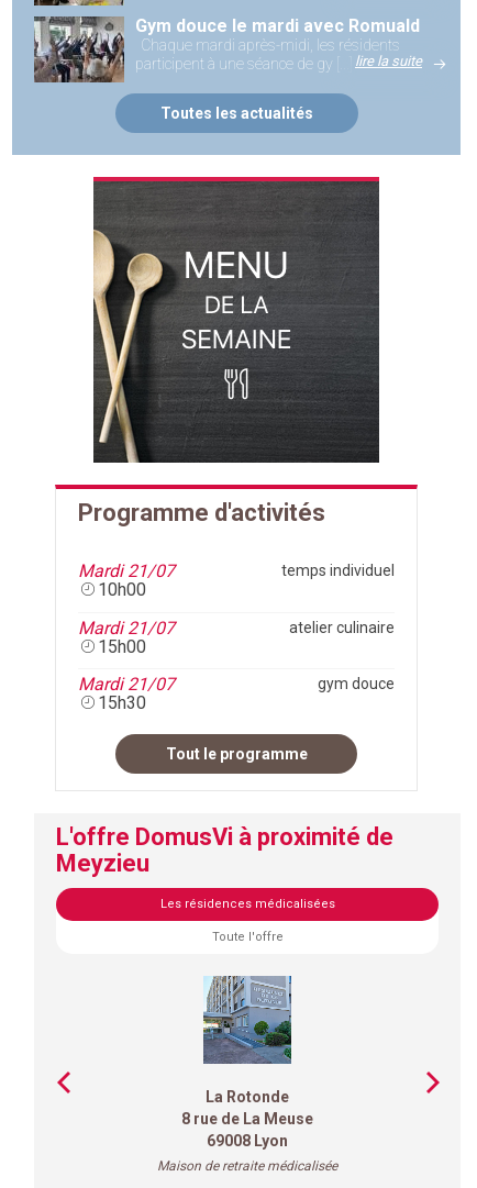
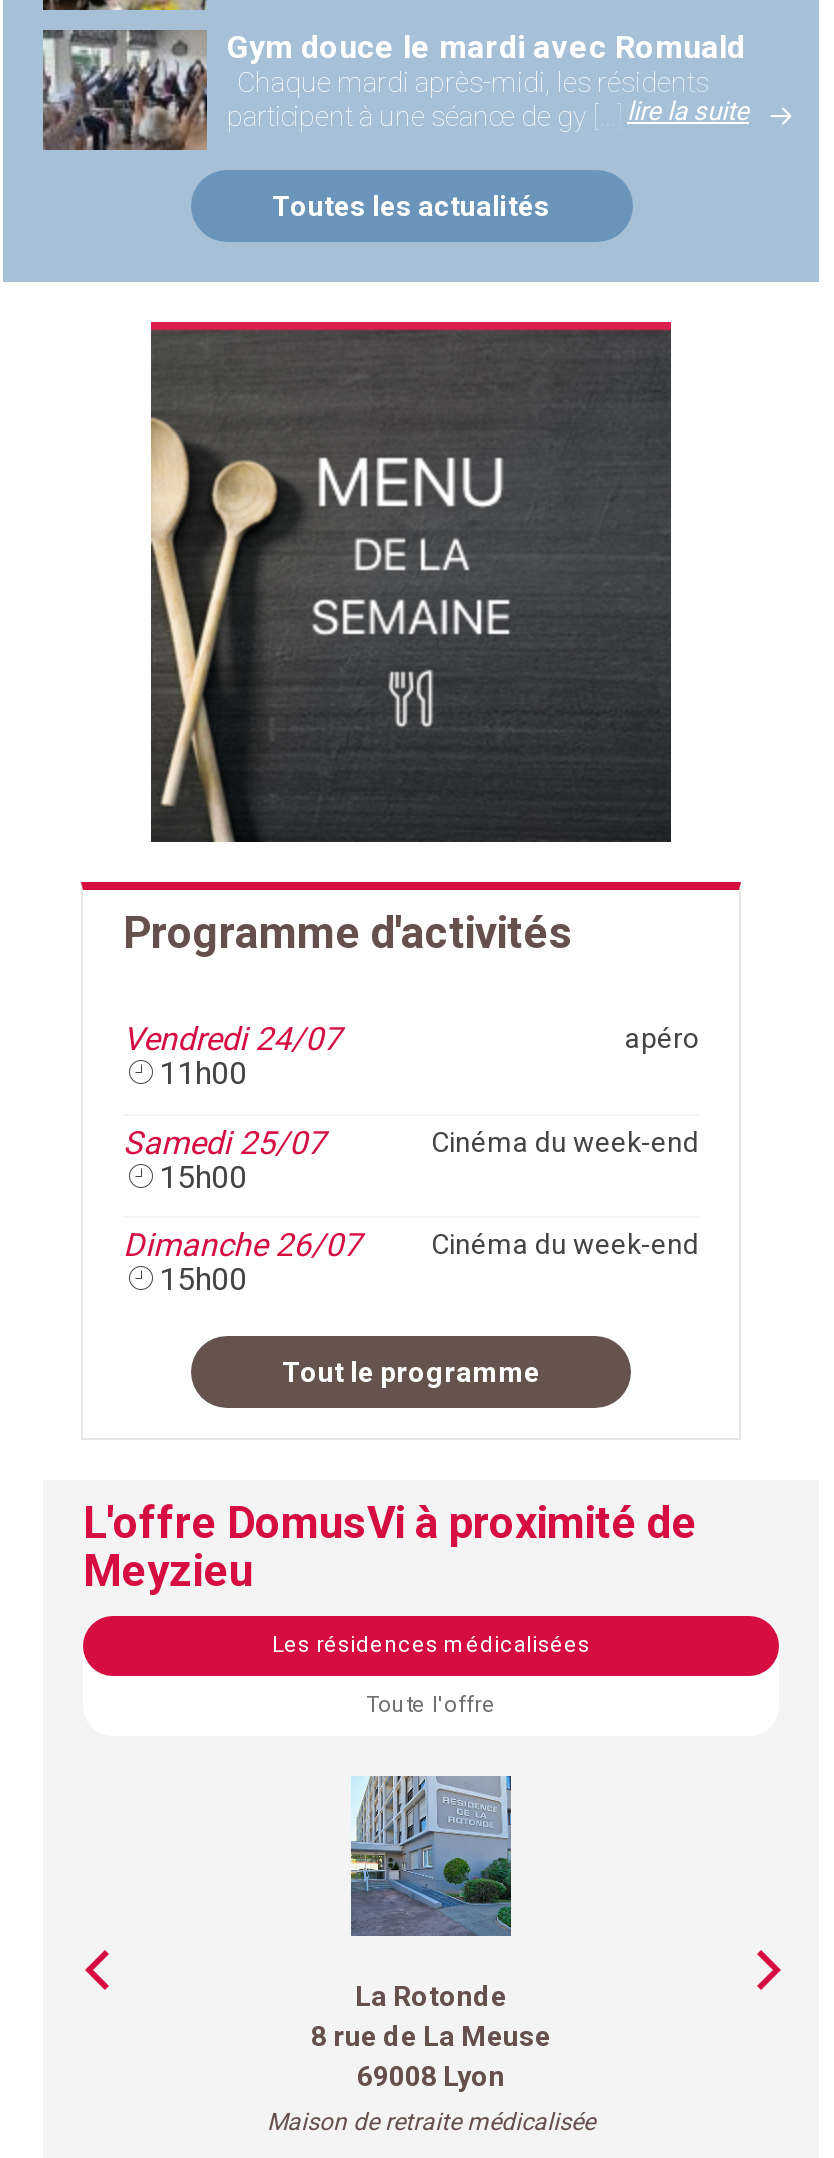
- Mardi 21/07
- 10h00
+ Vendredi 24/07
+ 11h00

- temps individuel
+ apéro

- Mardi 21/07
+ Samedi 25/07

- atelier culinaire
+ Cinéma du week-end

- Mardi 21/07
- 15h30
+ Dimanche 26/07
+ 15h00

- gym douce
+ Cinéma du week-end
